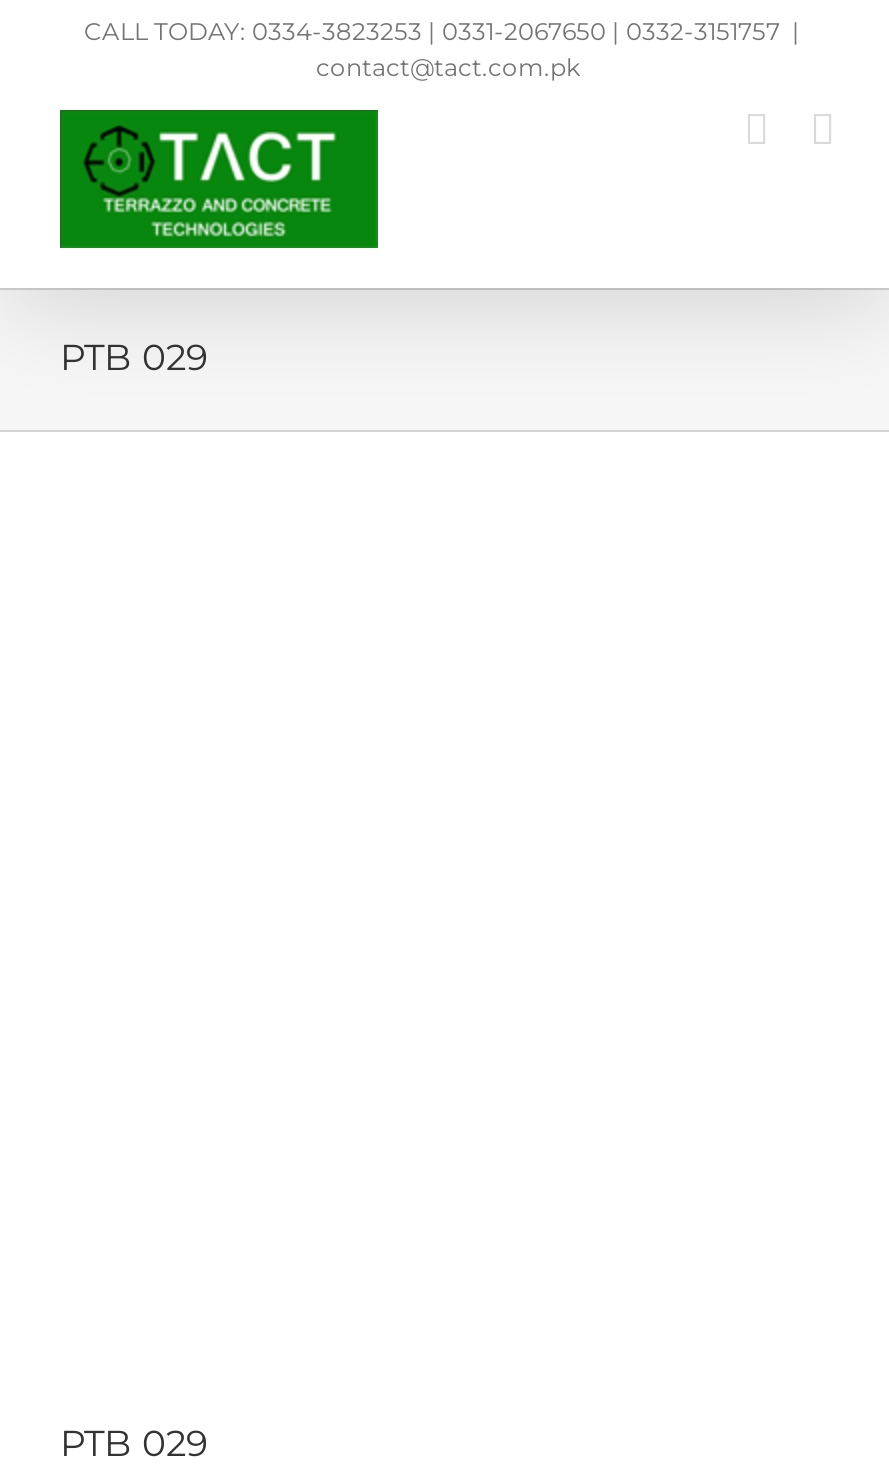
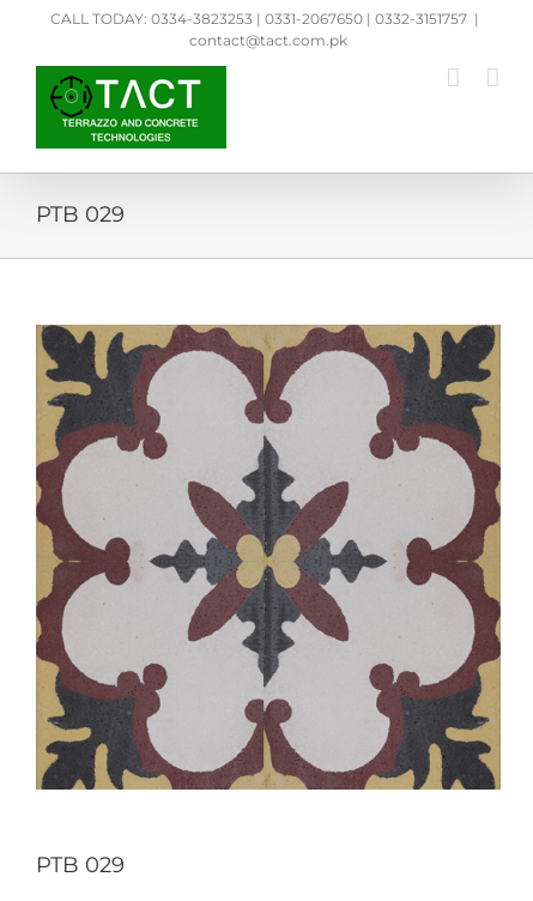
+ [image]
